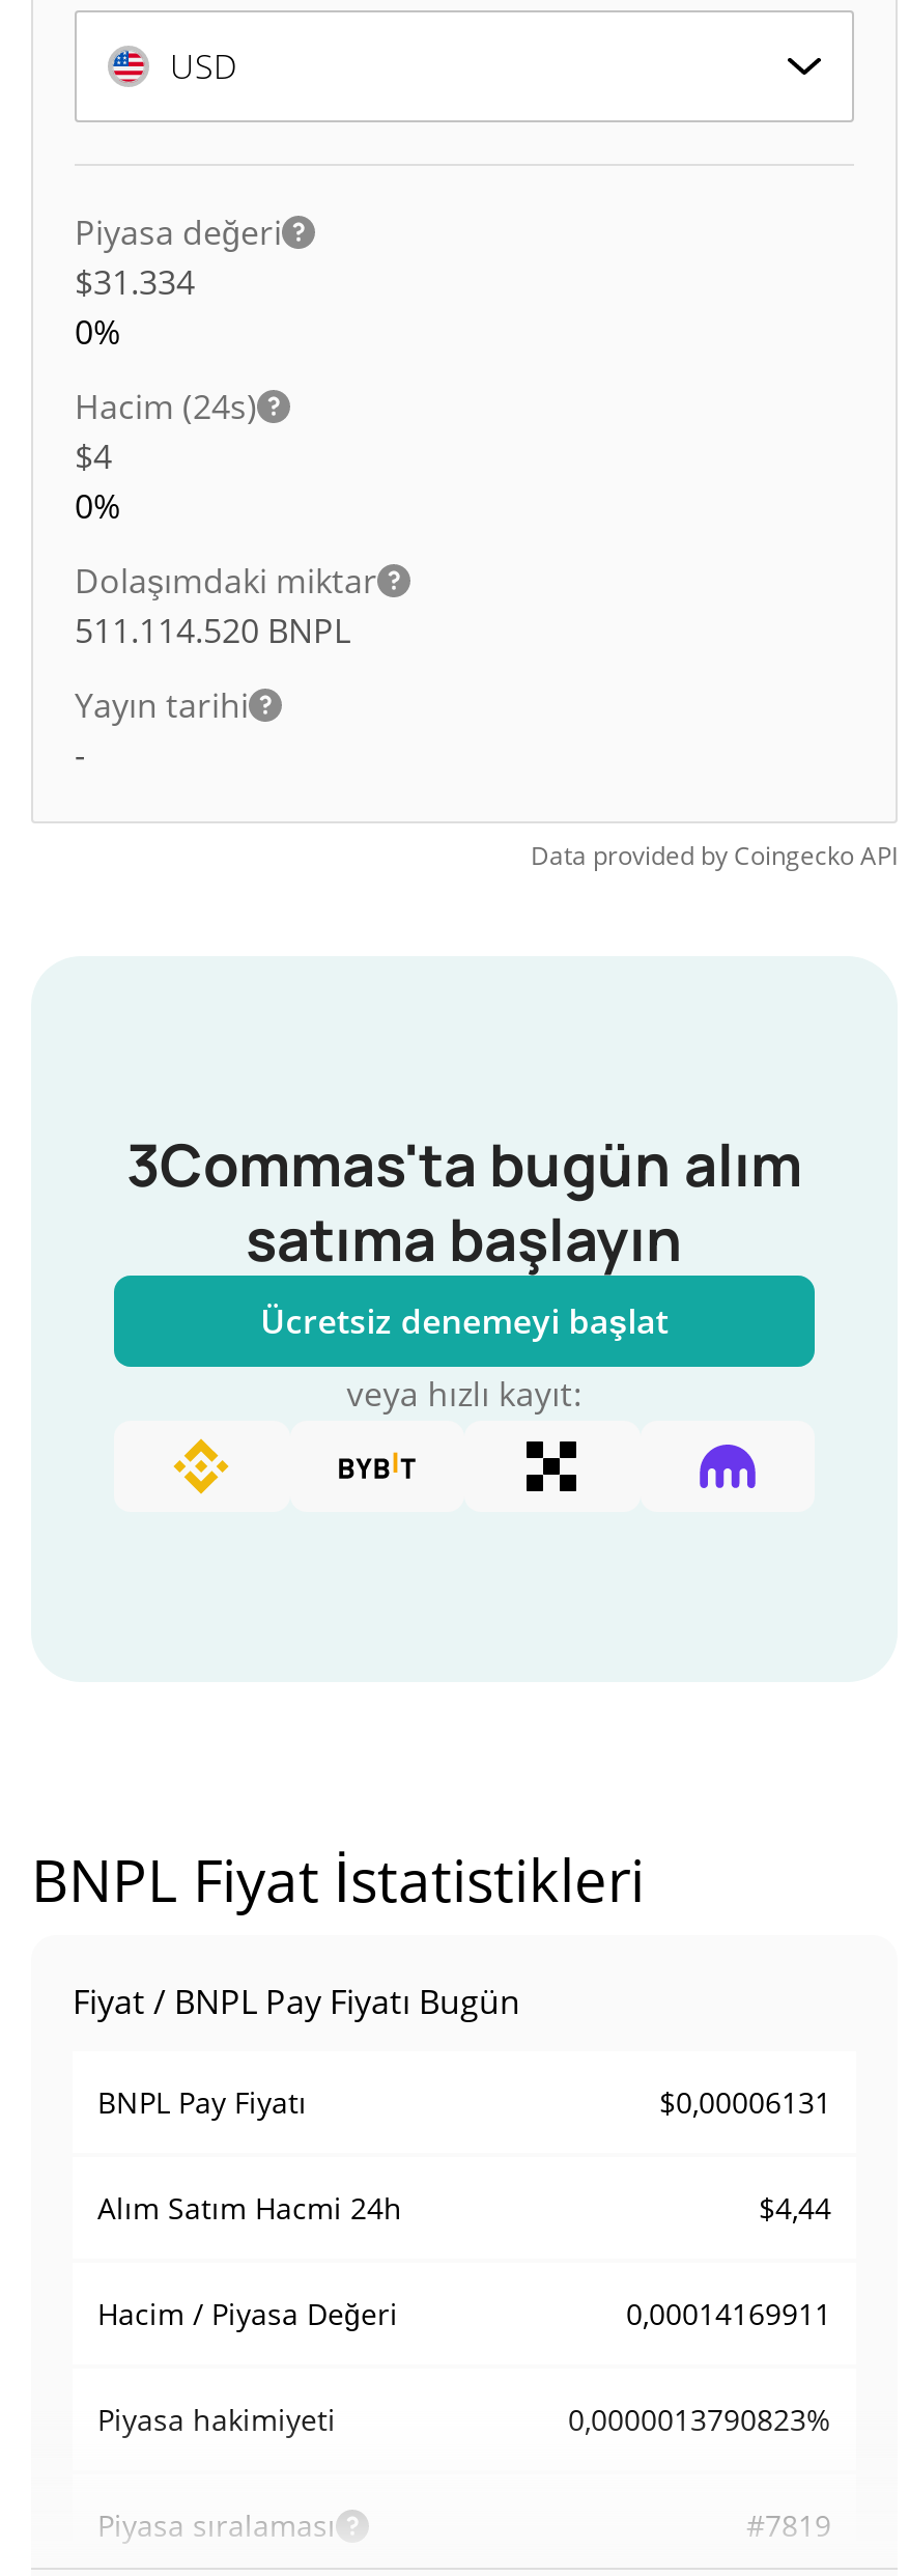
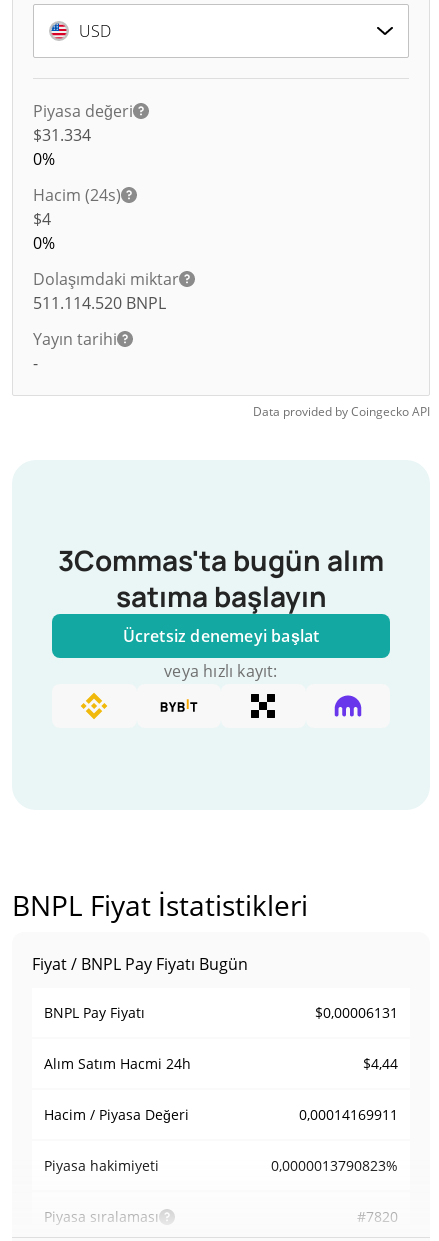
- #7819
+ #7820
